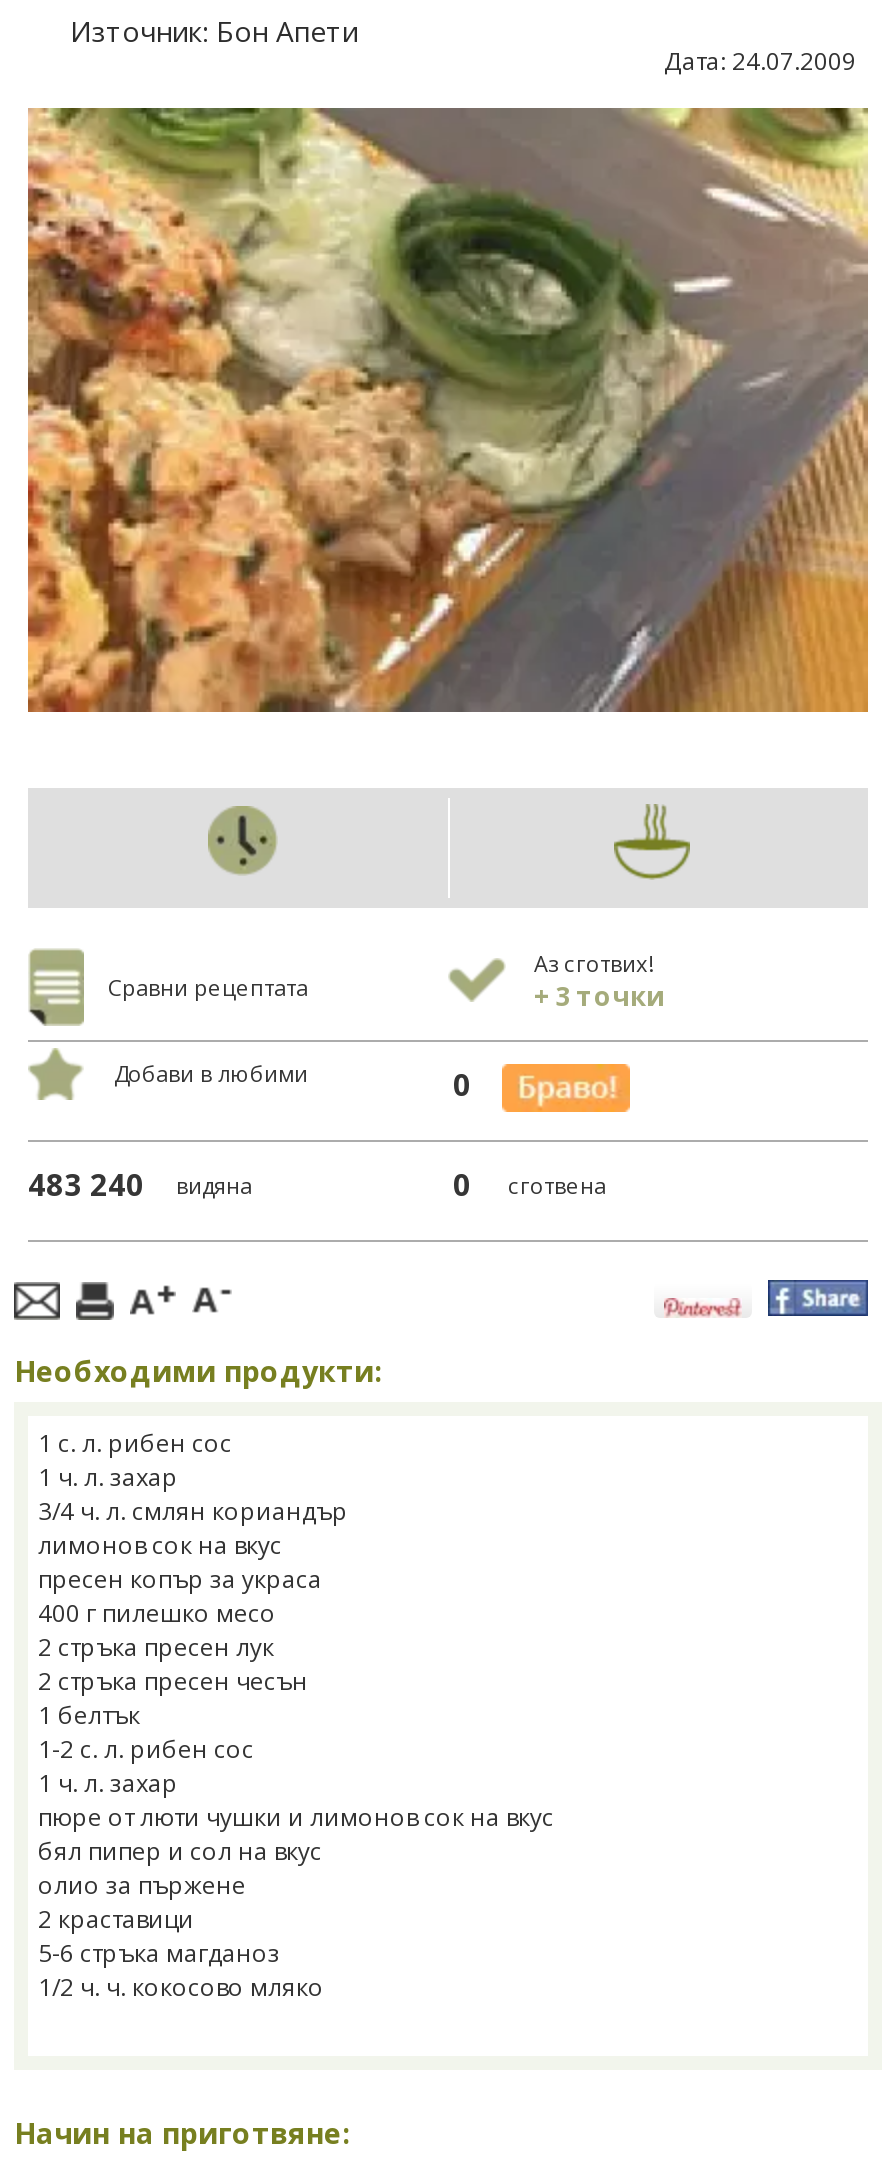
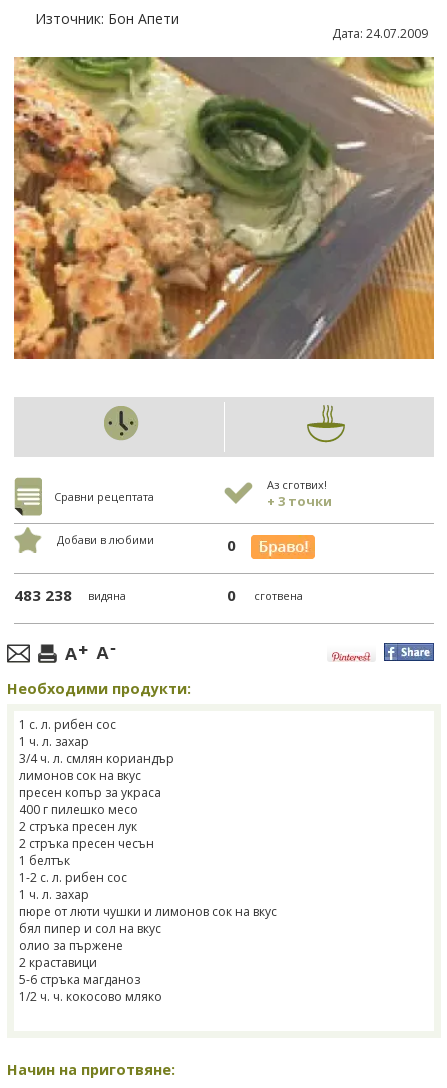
- 483 240 видяна
+ 483 238 видяна
